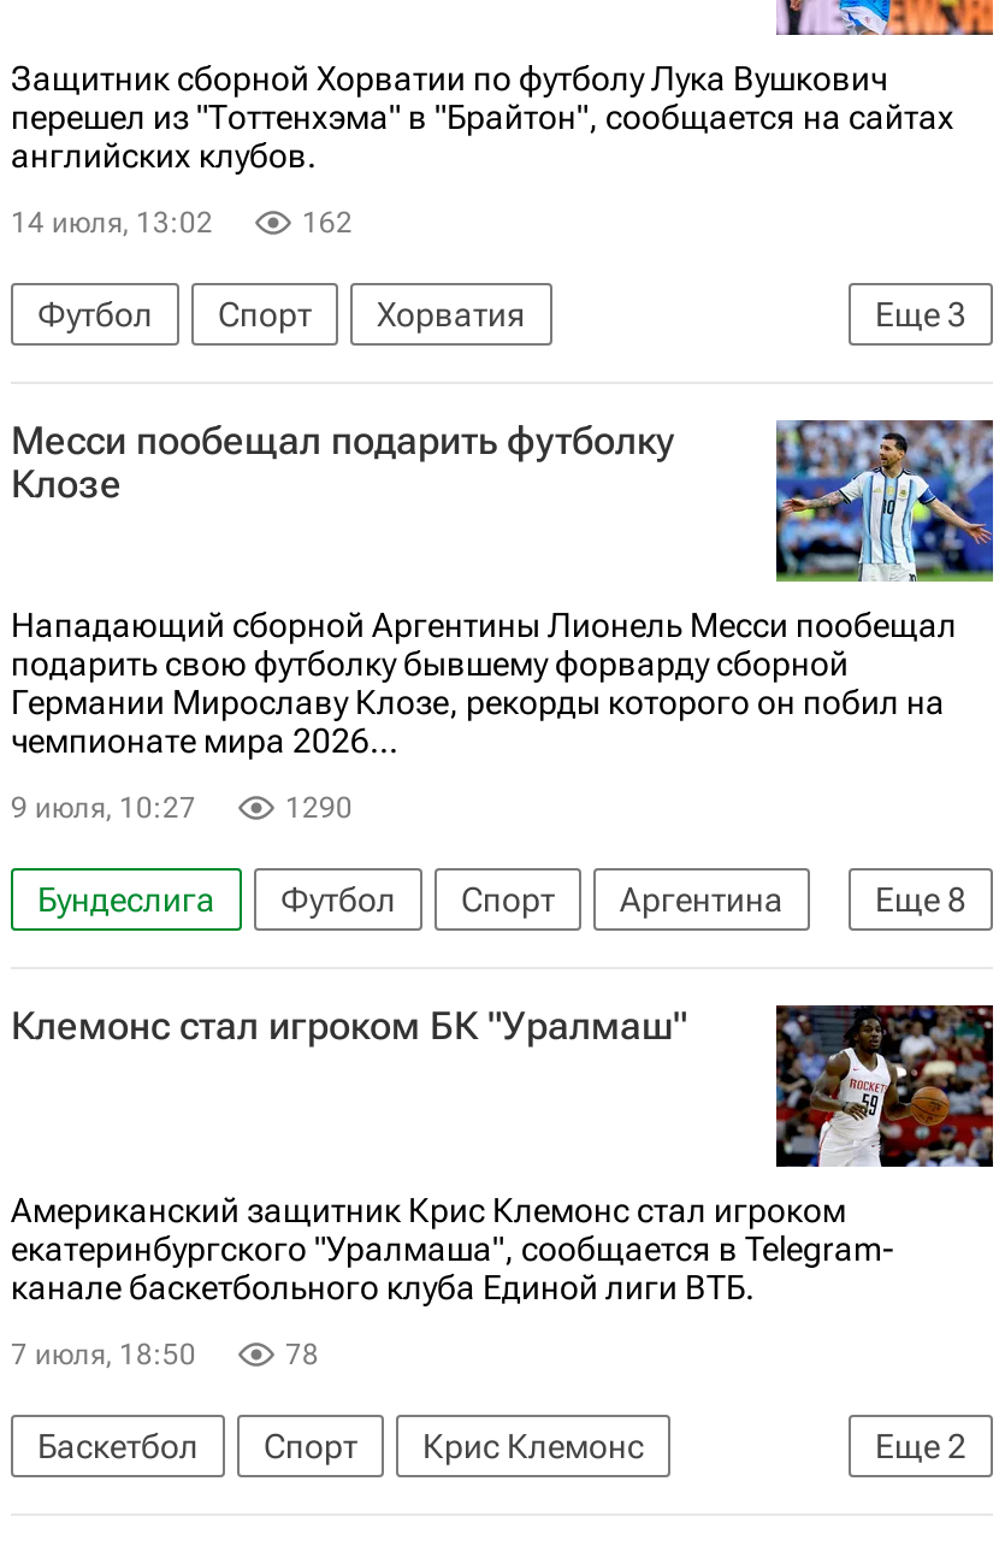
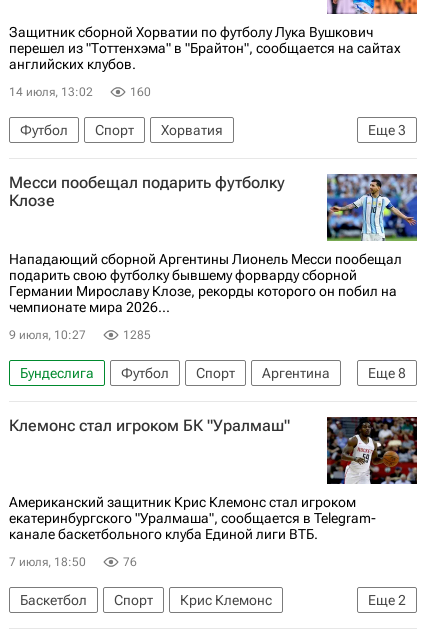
- 162
+ 160

- 1290
+ 1285

- 78
+ 76
